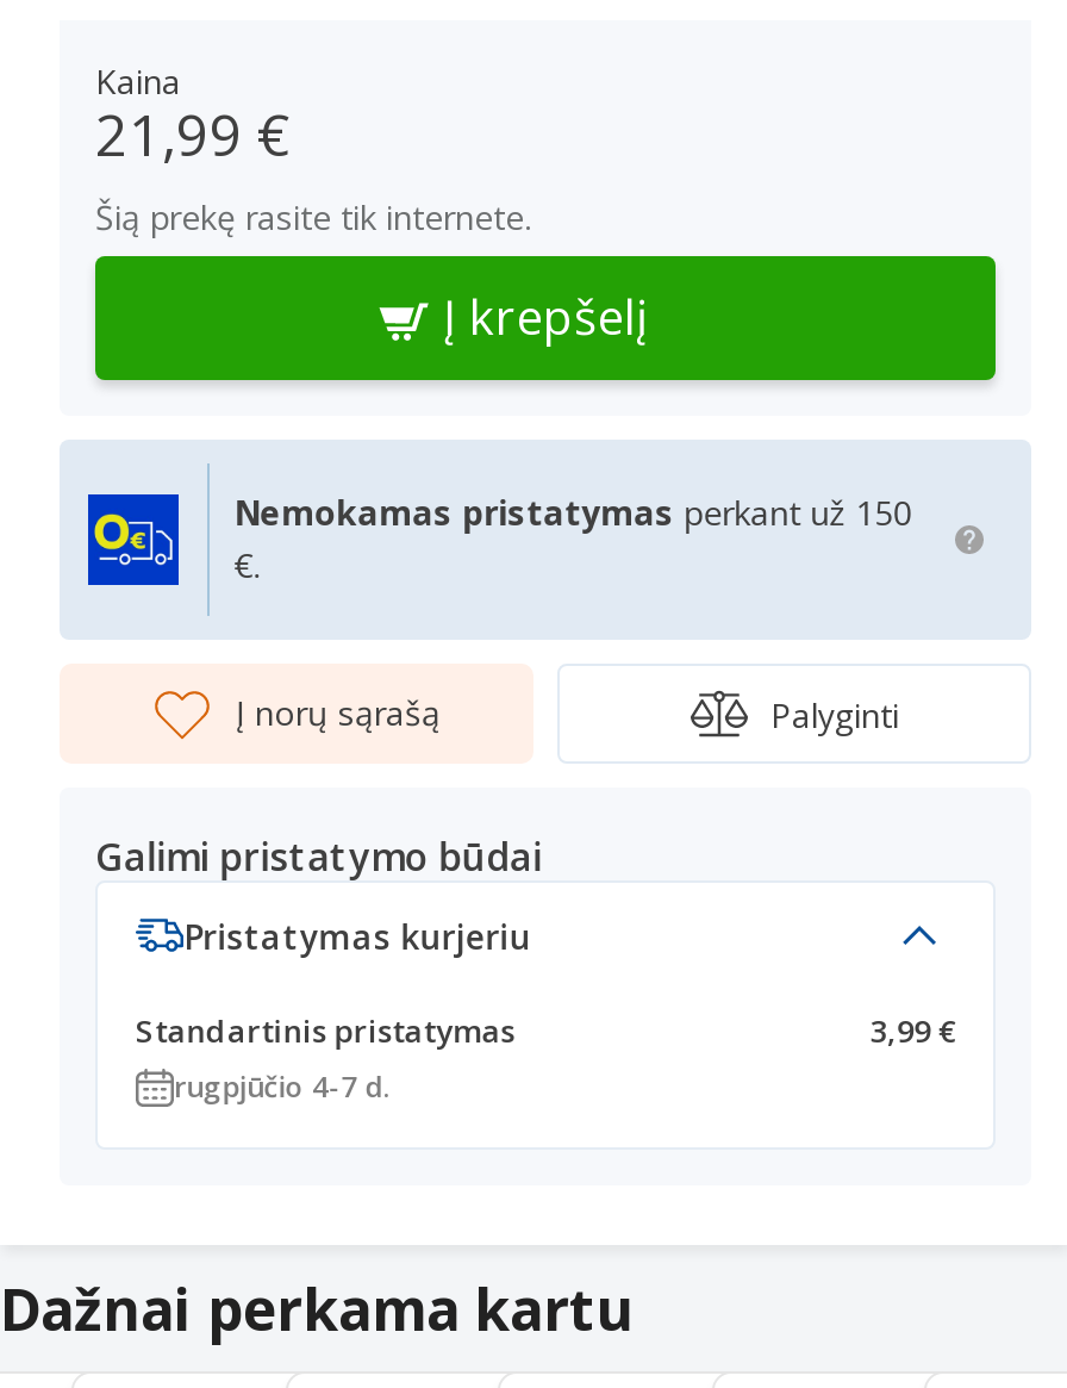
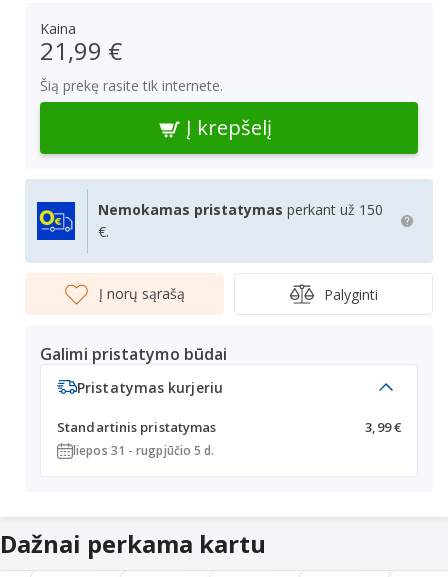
- rugpjūčio 4-7 d.
+ liepos 31 - rugpjūčio 5 d.
